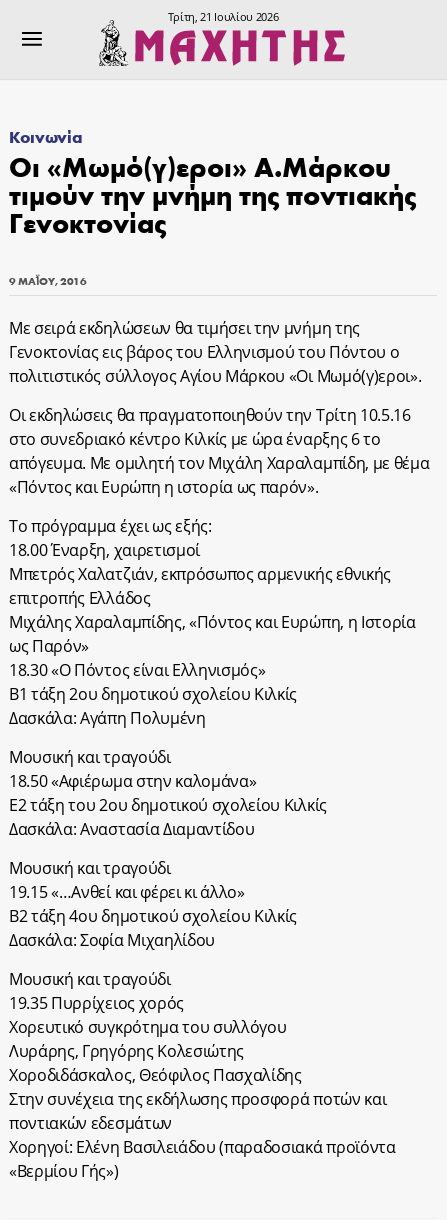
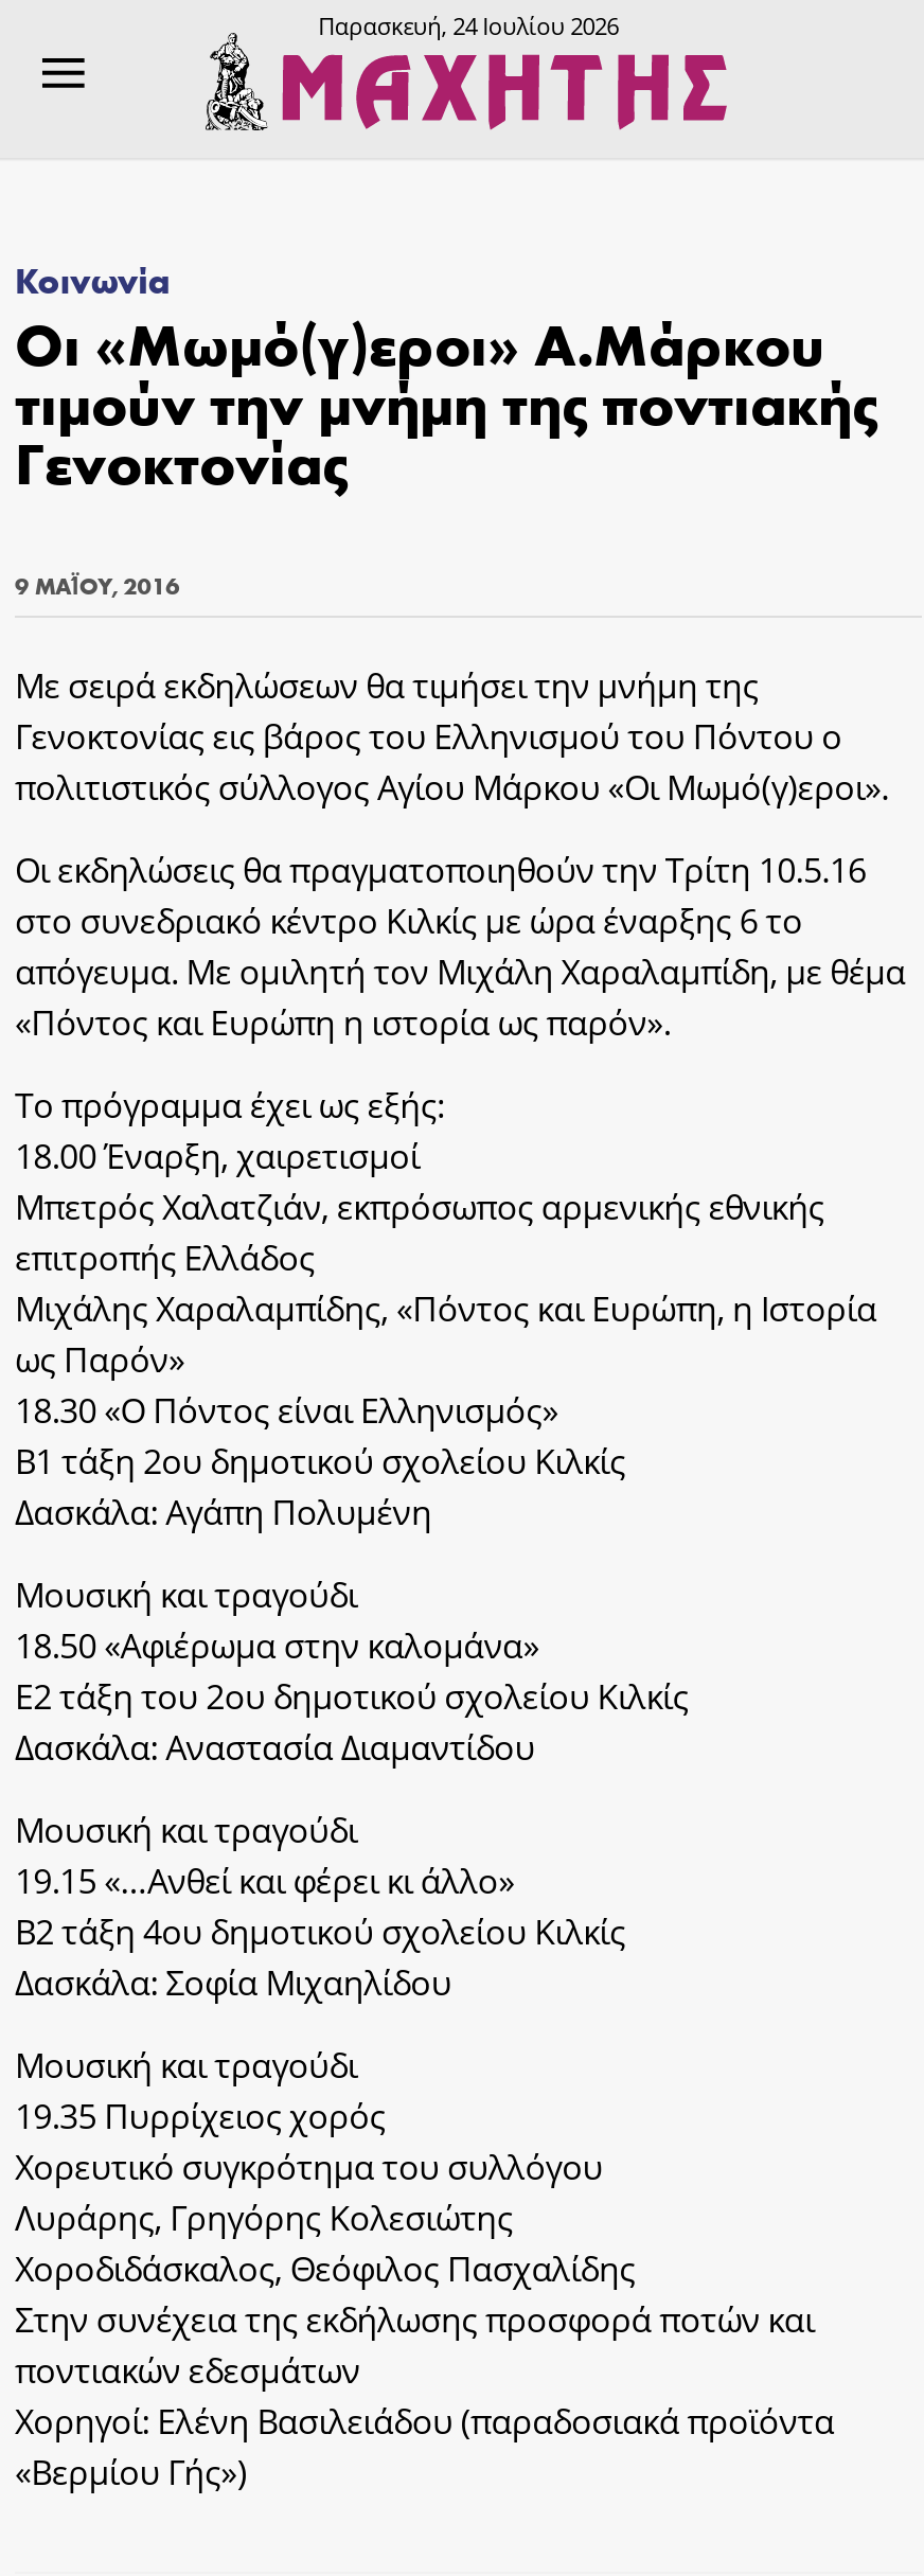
- Τρίτη, 21 Ιουλίου 2026
+ Παρασκευή, 24 Ιουλίου 2026
